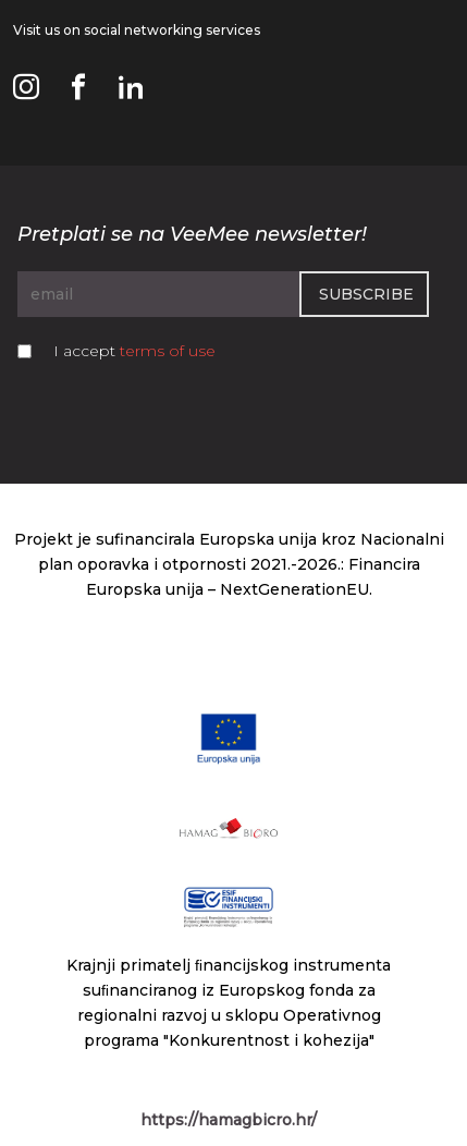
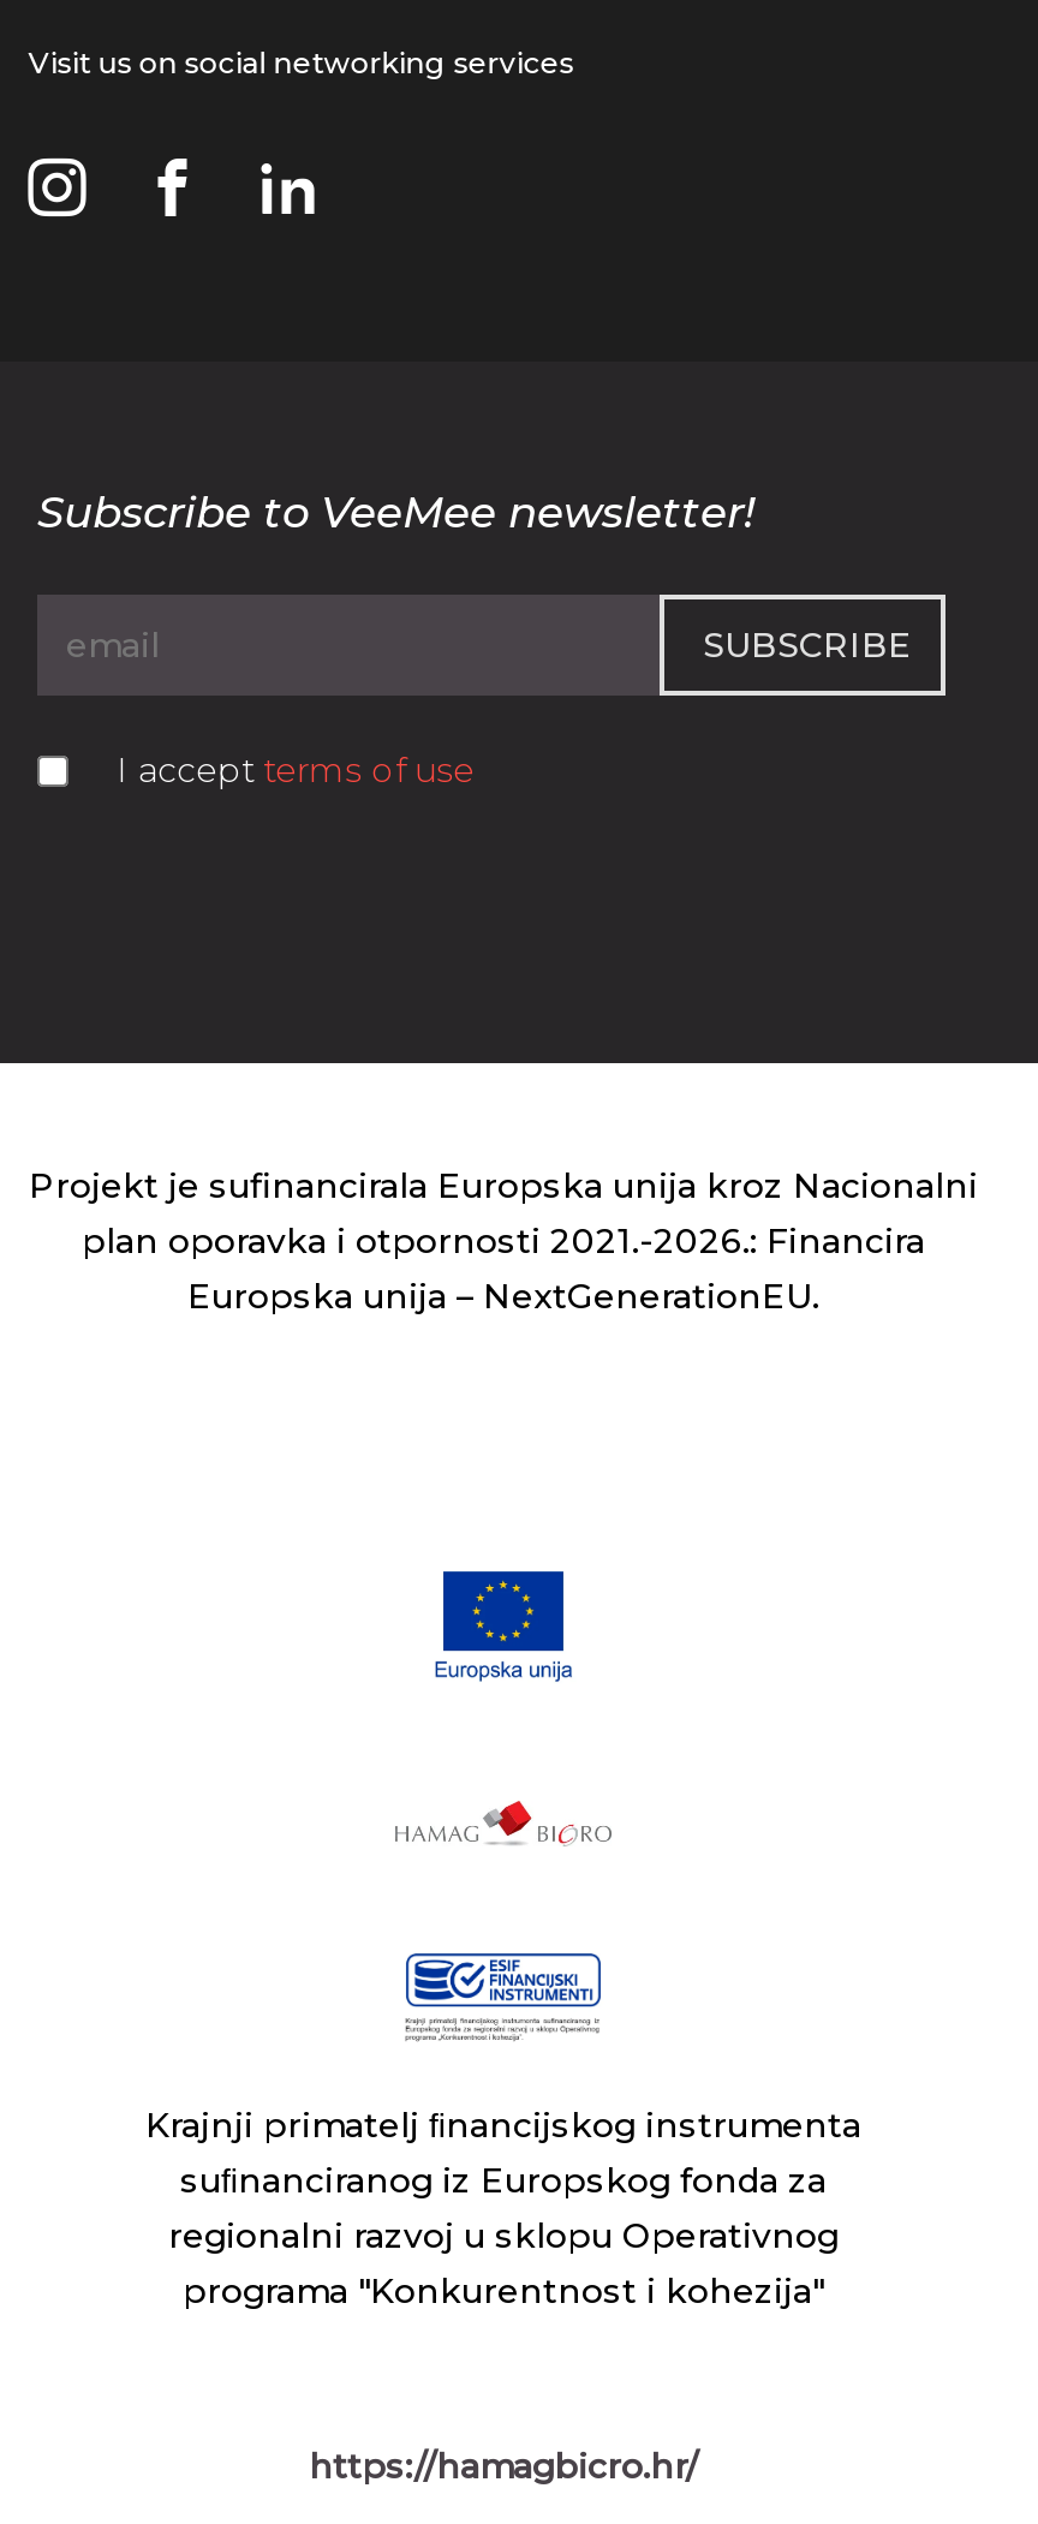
- Pretplati se na VeeMee newsletter!
+ Subscribe to VeeMee newsletter!
